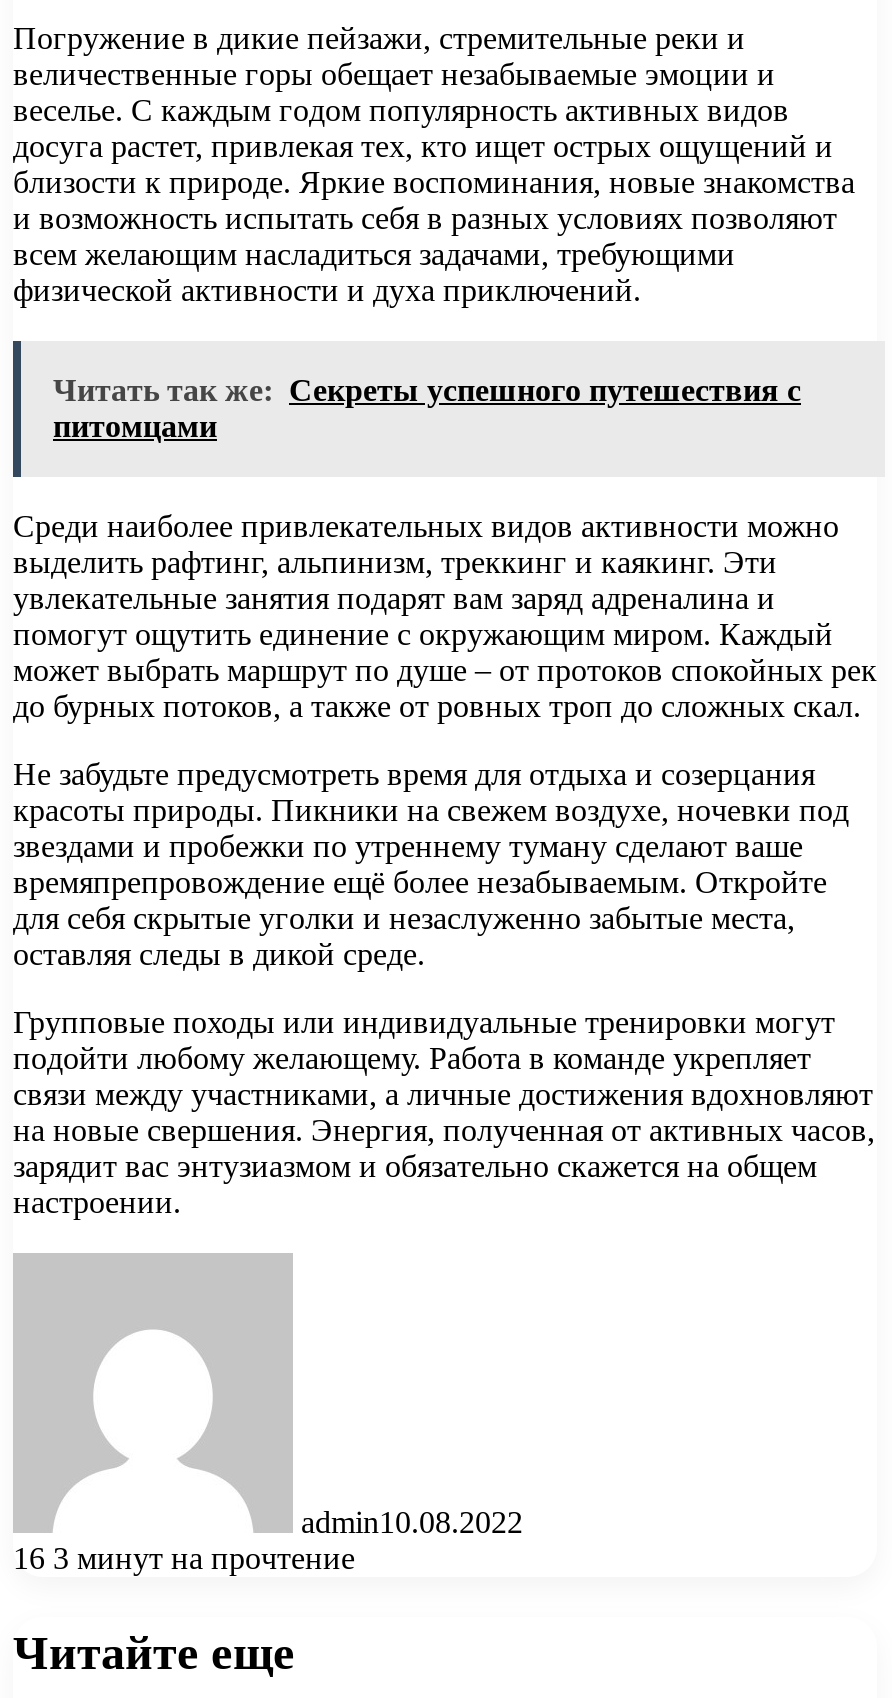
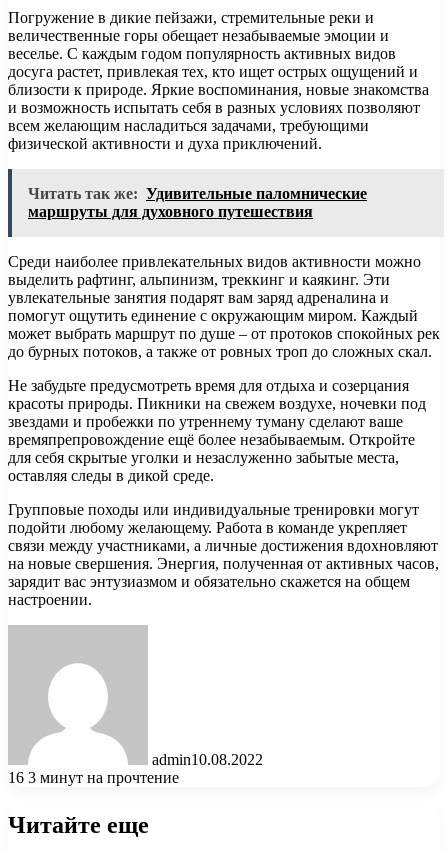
- Читать так же: Секреты успешного путешествия с
- питомцами
+ Читать так же: Удивительные паломнические
+ маршруты для духовного путешествия
